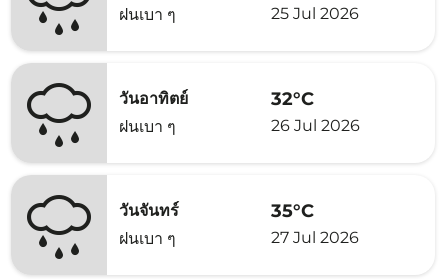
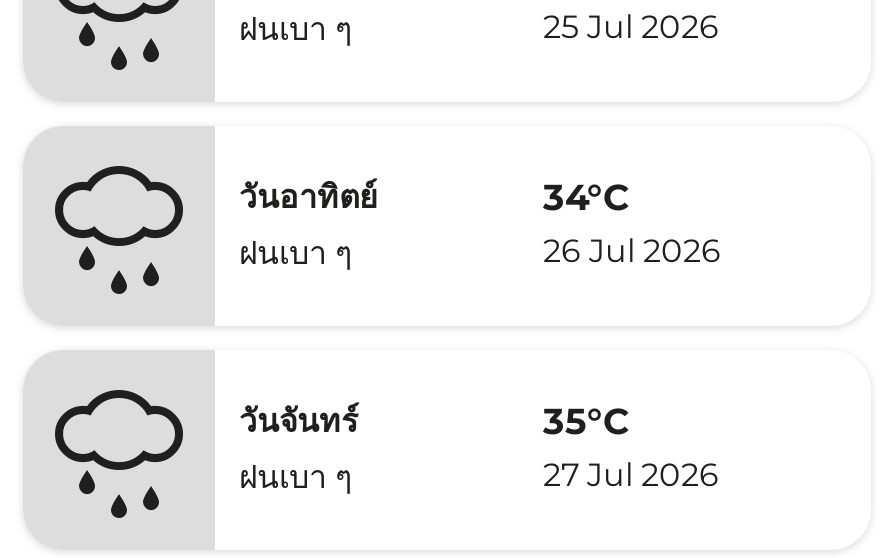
- 32°C
+ 34°C
